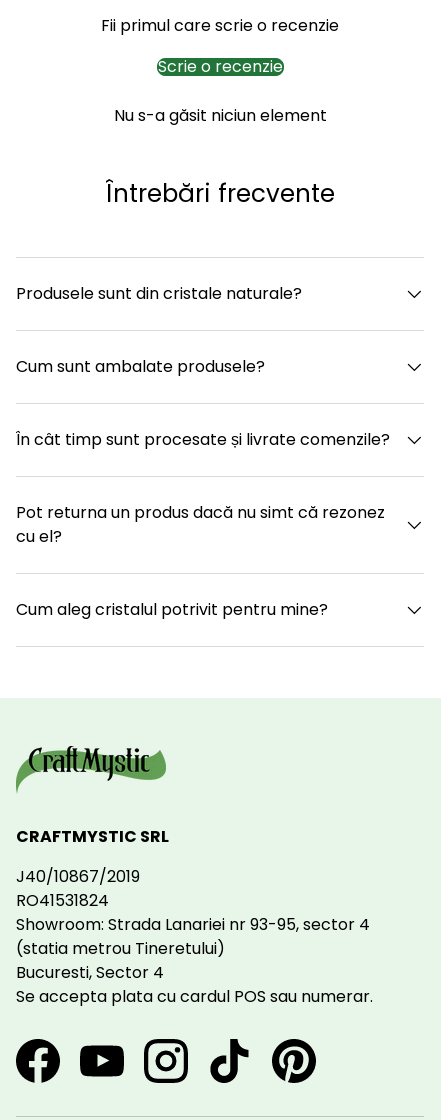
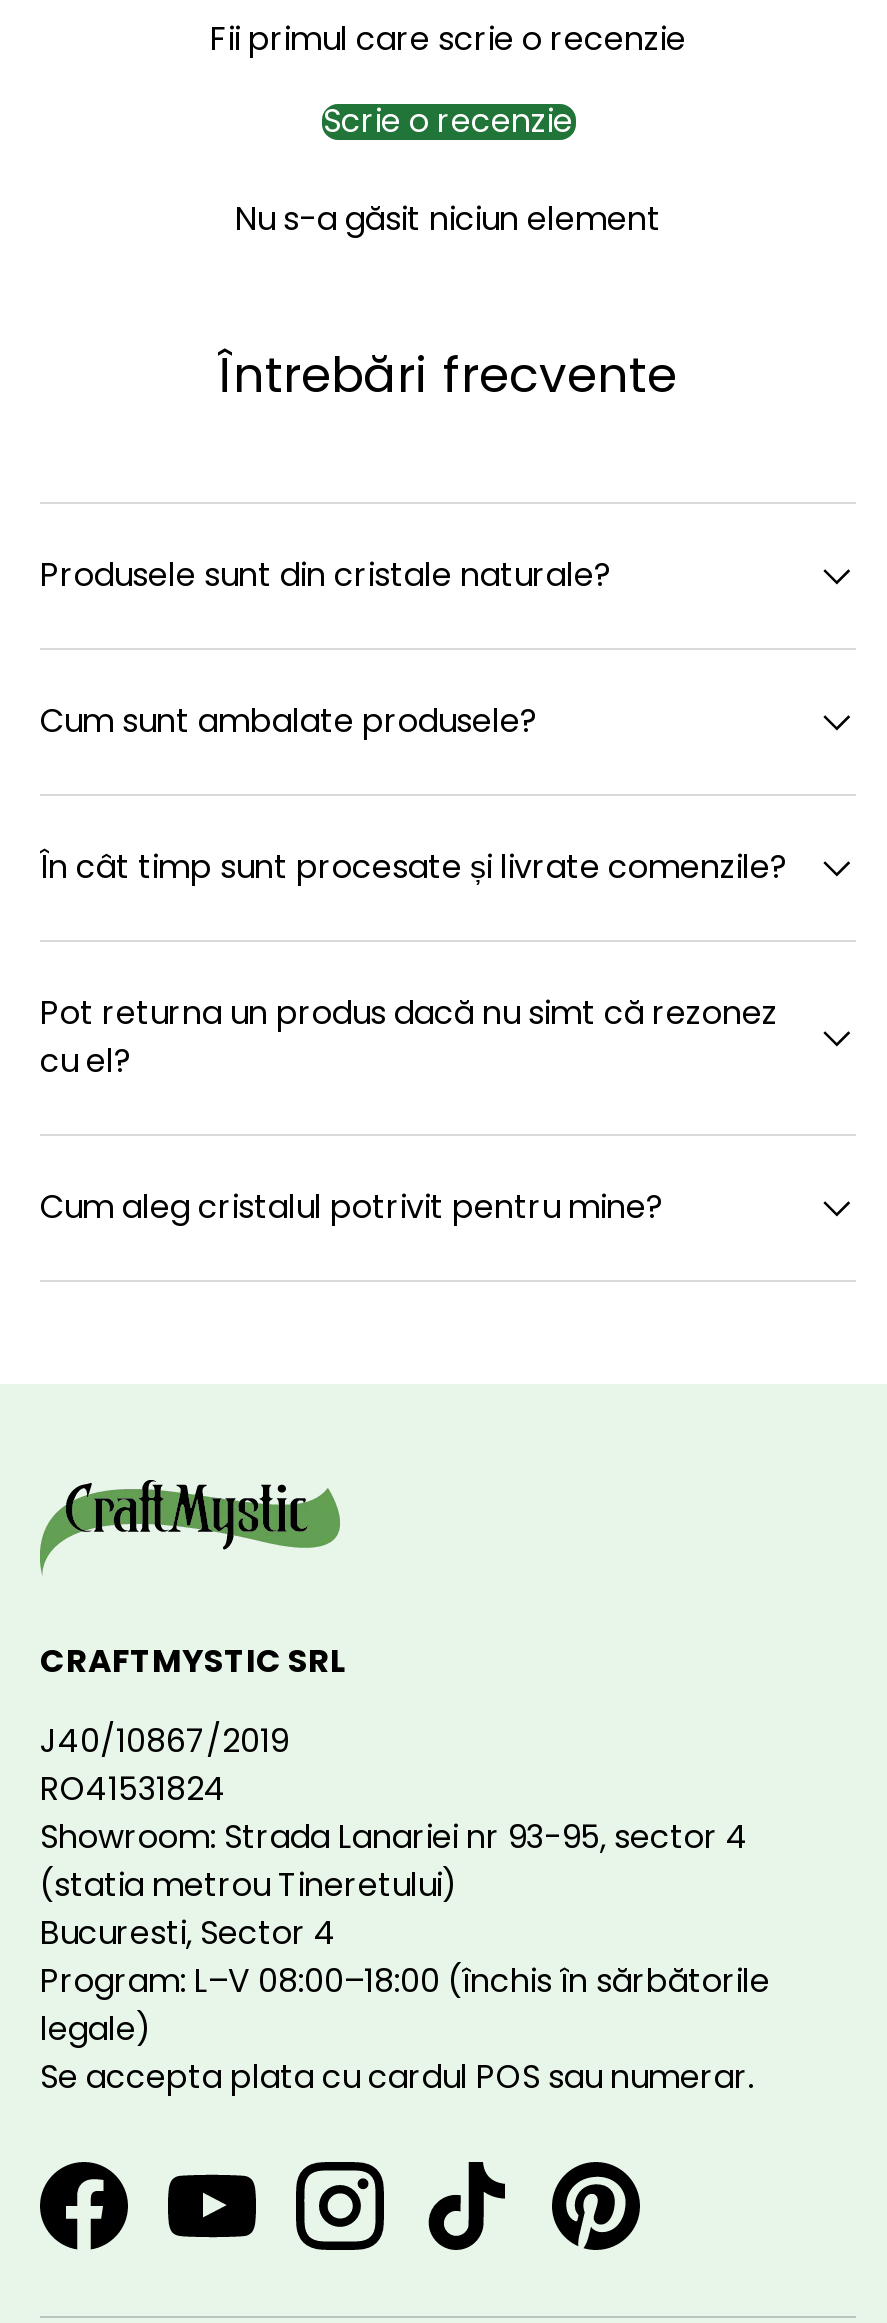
+ Program: L–V 08:00–18:00 (închis în sărbătorile
+ legale)
